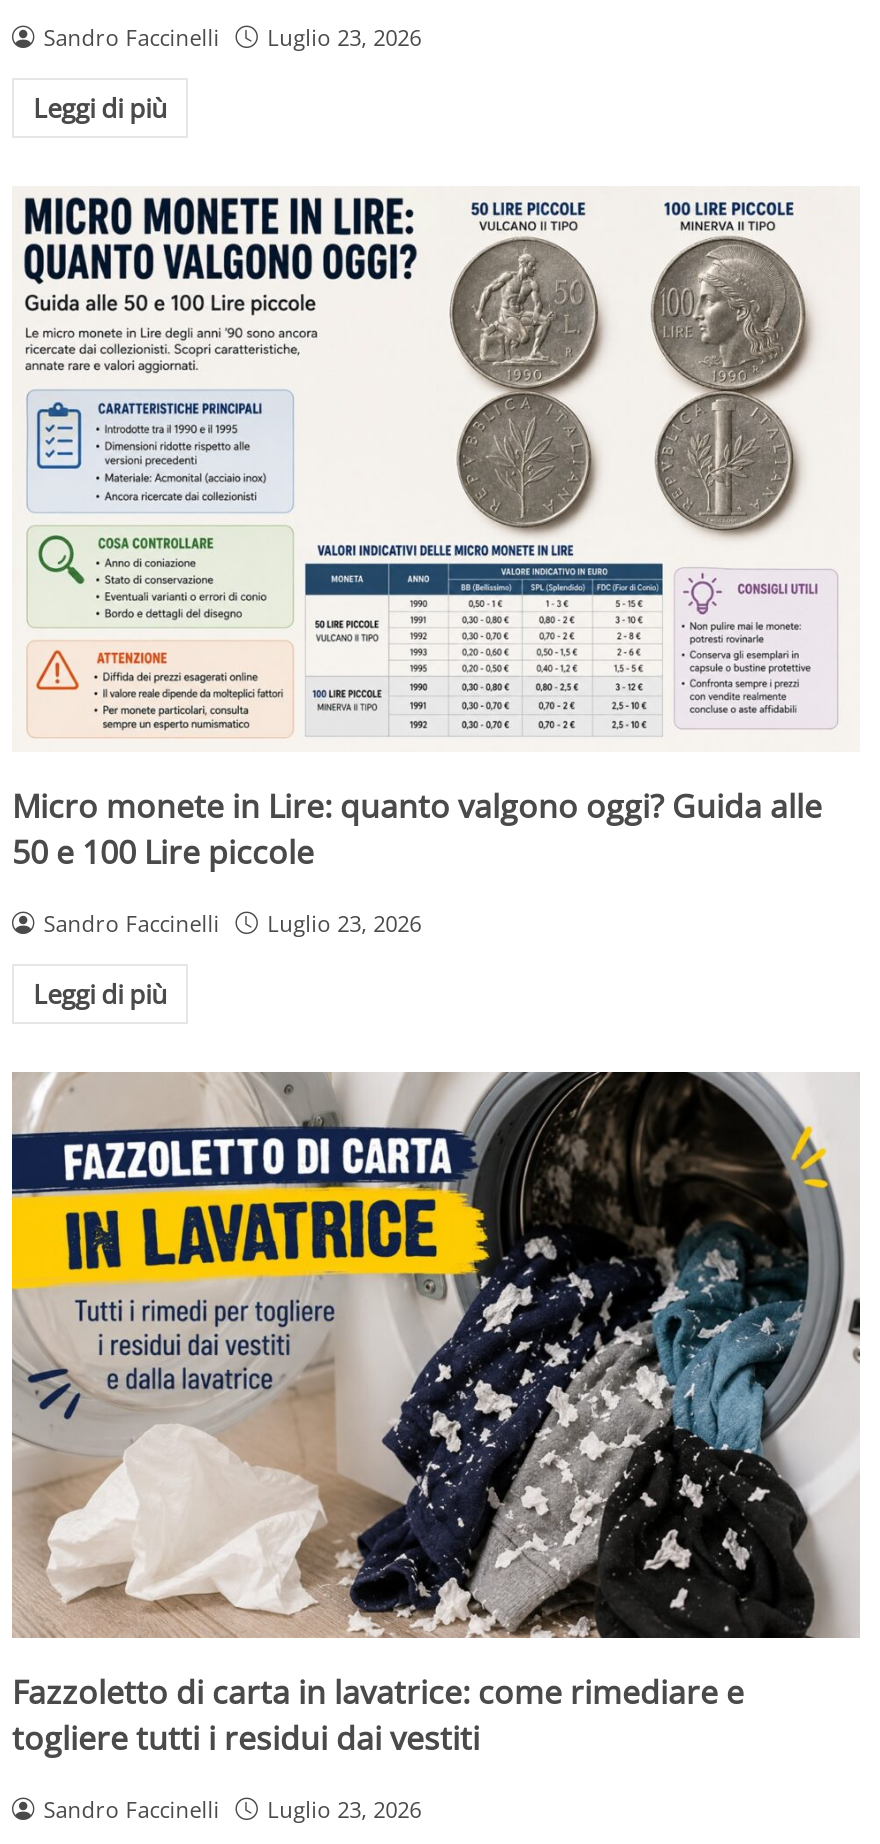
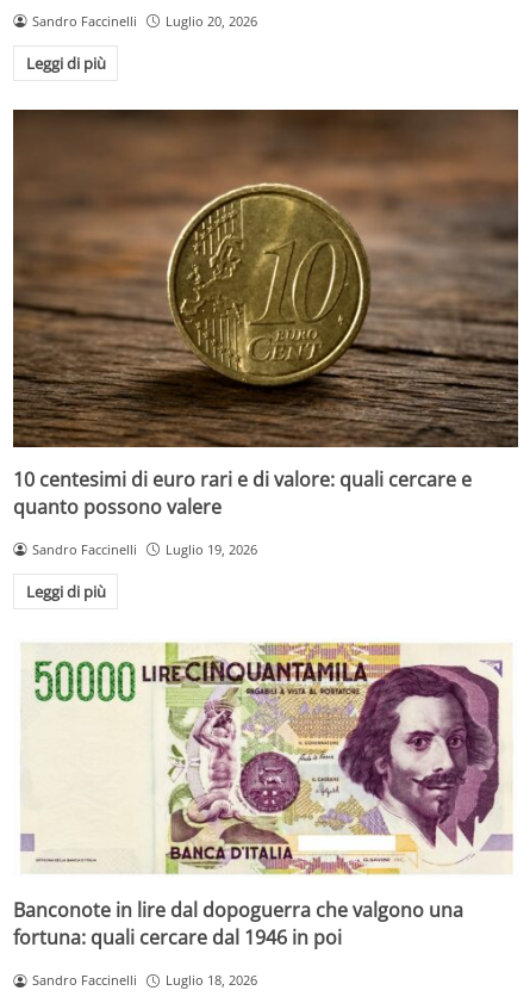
- Sandro Faccinelli Luglio 23, 2026
+ Sandro Faccinelli Luglio 20, 2026

- [image]
- Micro monete in Lire: quanto valgono oggi? Guida alle
- 50 e 100 Lire piccole
+ [image]
+ 10 centesimi di euro rari e di valore: quali cercare e
+ quanto possono valere

- Sandro Faccinelli Luglio 23, 2026
+ Sandro Faccinelli Luglio 19, 2026

- [image]
- Fazzoletto di carta in lavatrice: come rimediare e
- togliere tutti i residui dai vestiti
+ [image]
+ Banconote in lire dal dopoguerra che valgono una
+ fortuna: quali cercare dal 1946 in poi

- Sandro Faccinelli Luglio 23, 2026
+ Sandro Faccinelli Luglio 18, 2026
